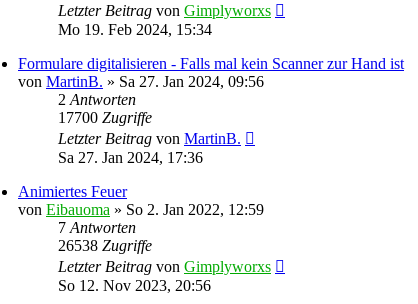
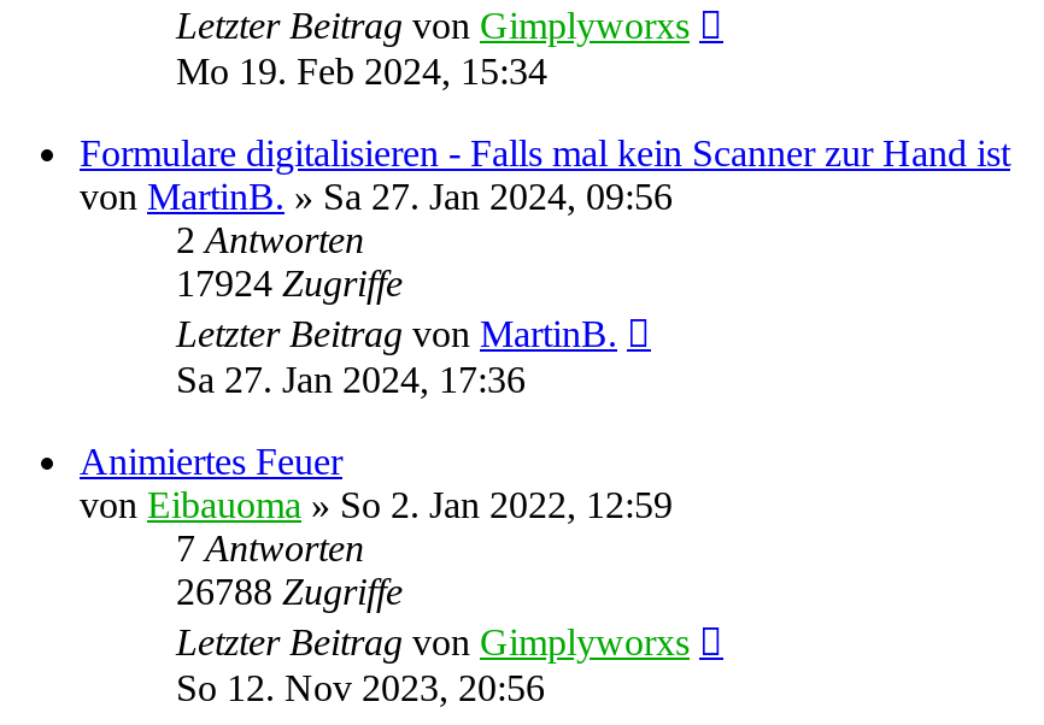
- 17700 Zugriffe
+ 17924 Zugriffe

- 26538 Zugriffe
+ 26788 Zugriffe
